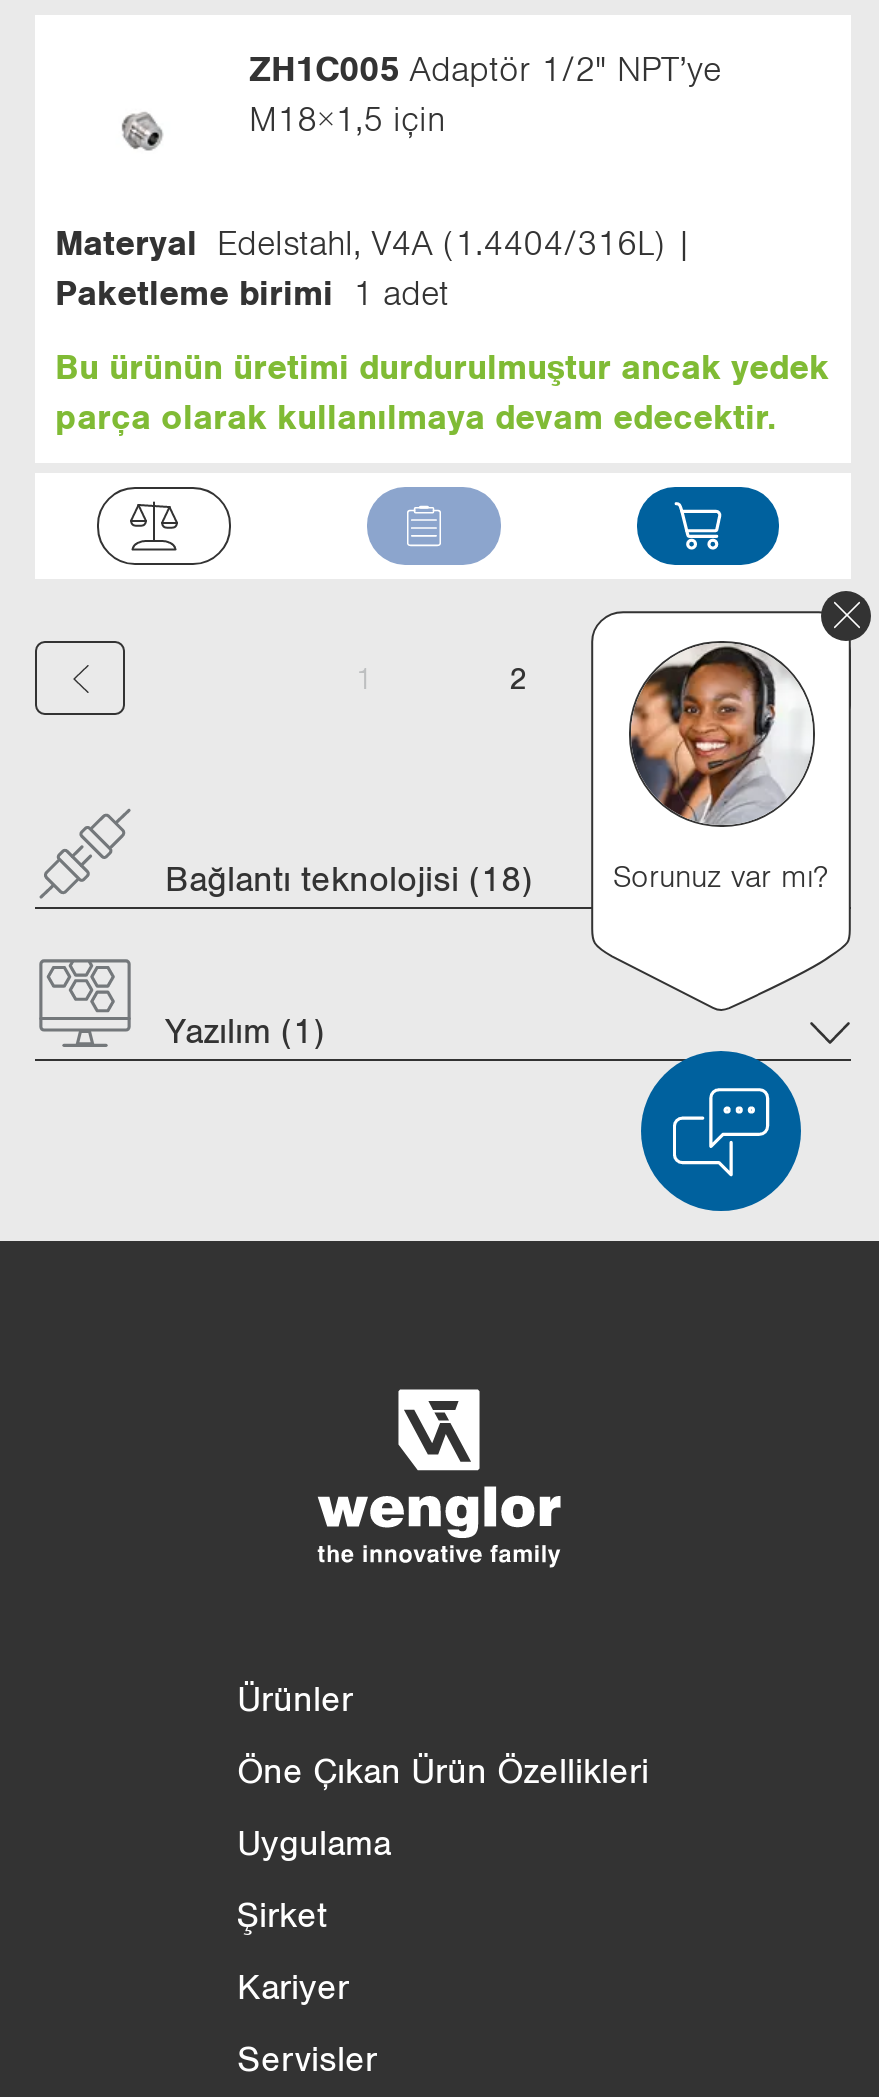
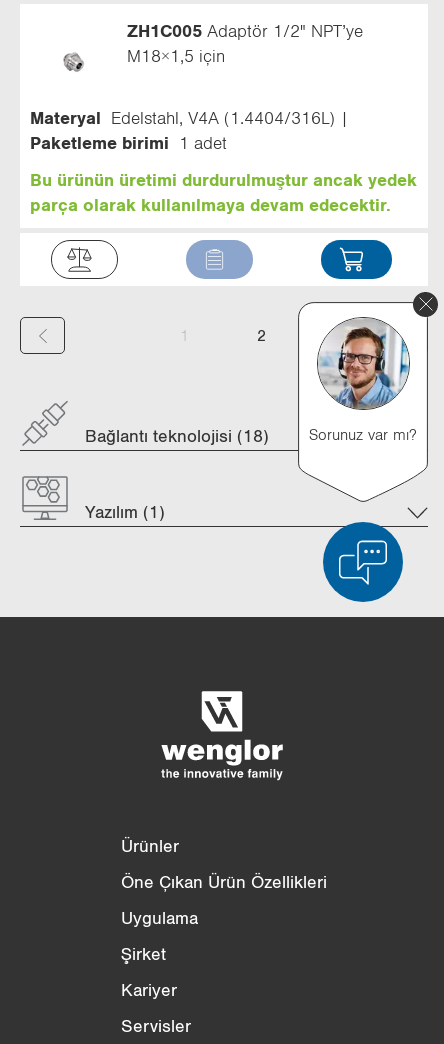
- [image]
+ [image]
